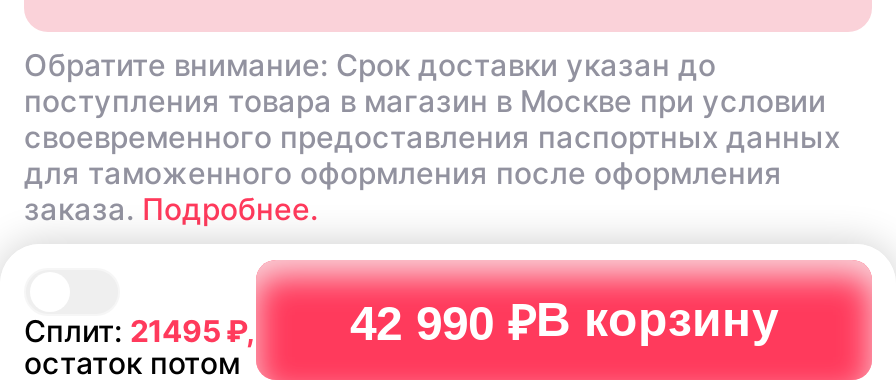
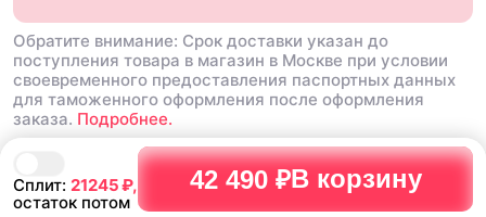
- 42 990 ₽В корзину
+ 42 490 ₽В корзину

- Сплит: 21495 ₽,
+ Сплит: 21245 ₽,
